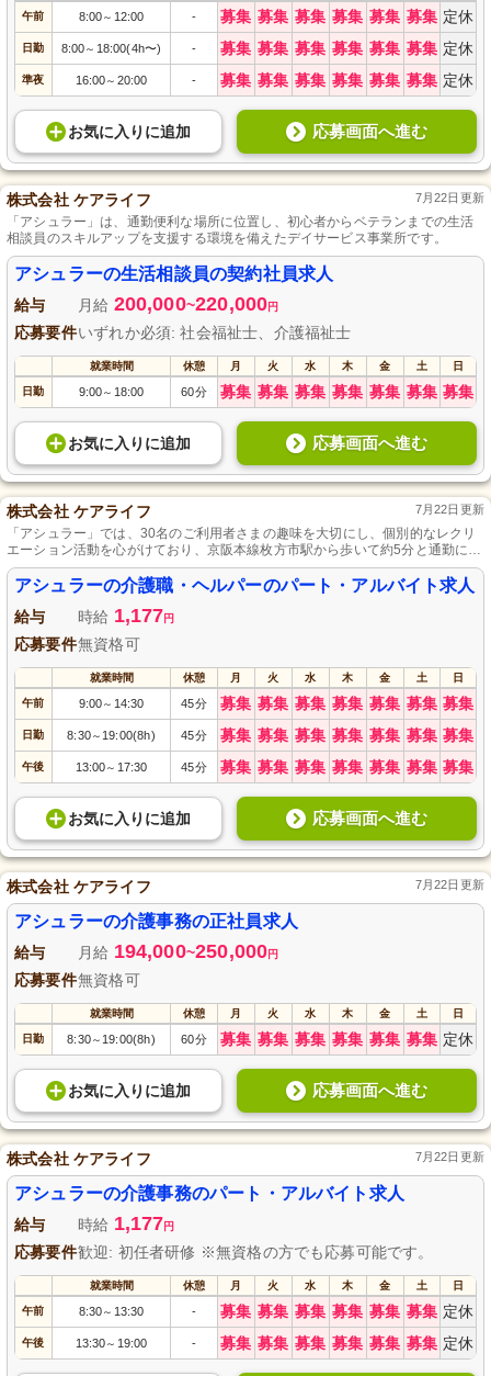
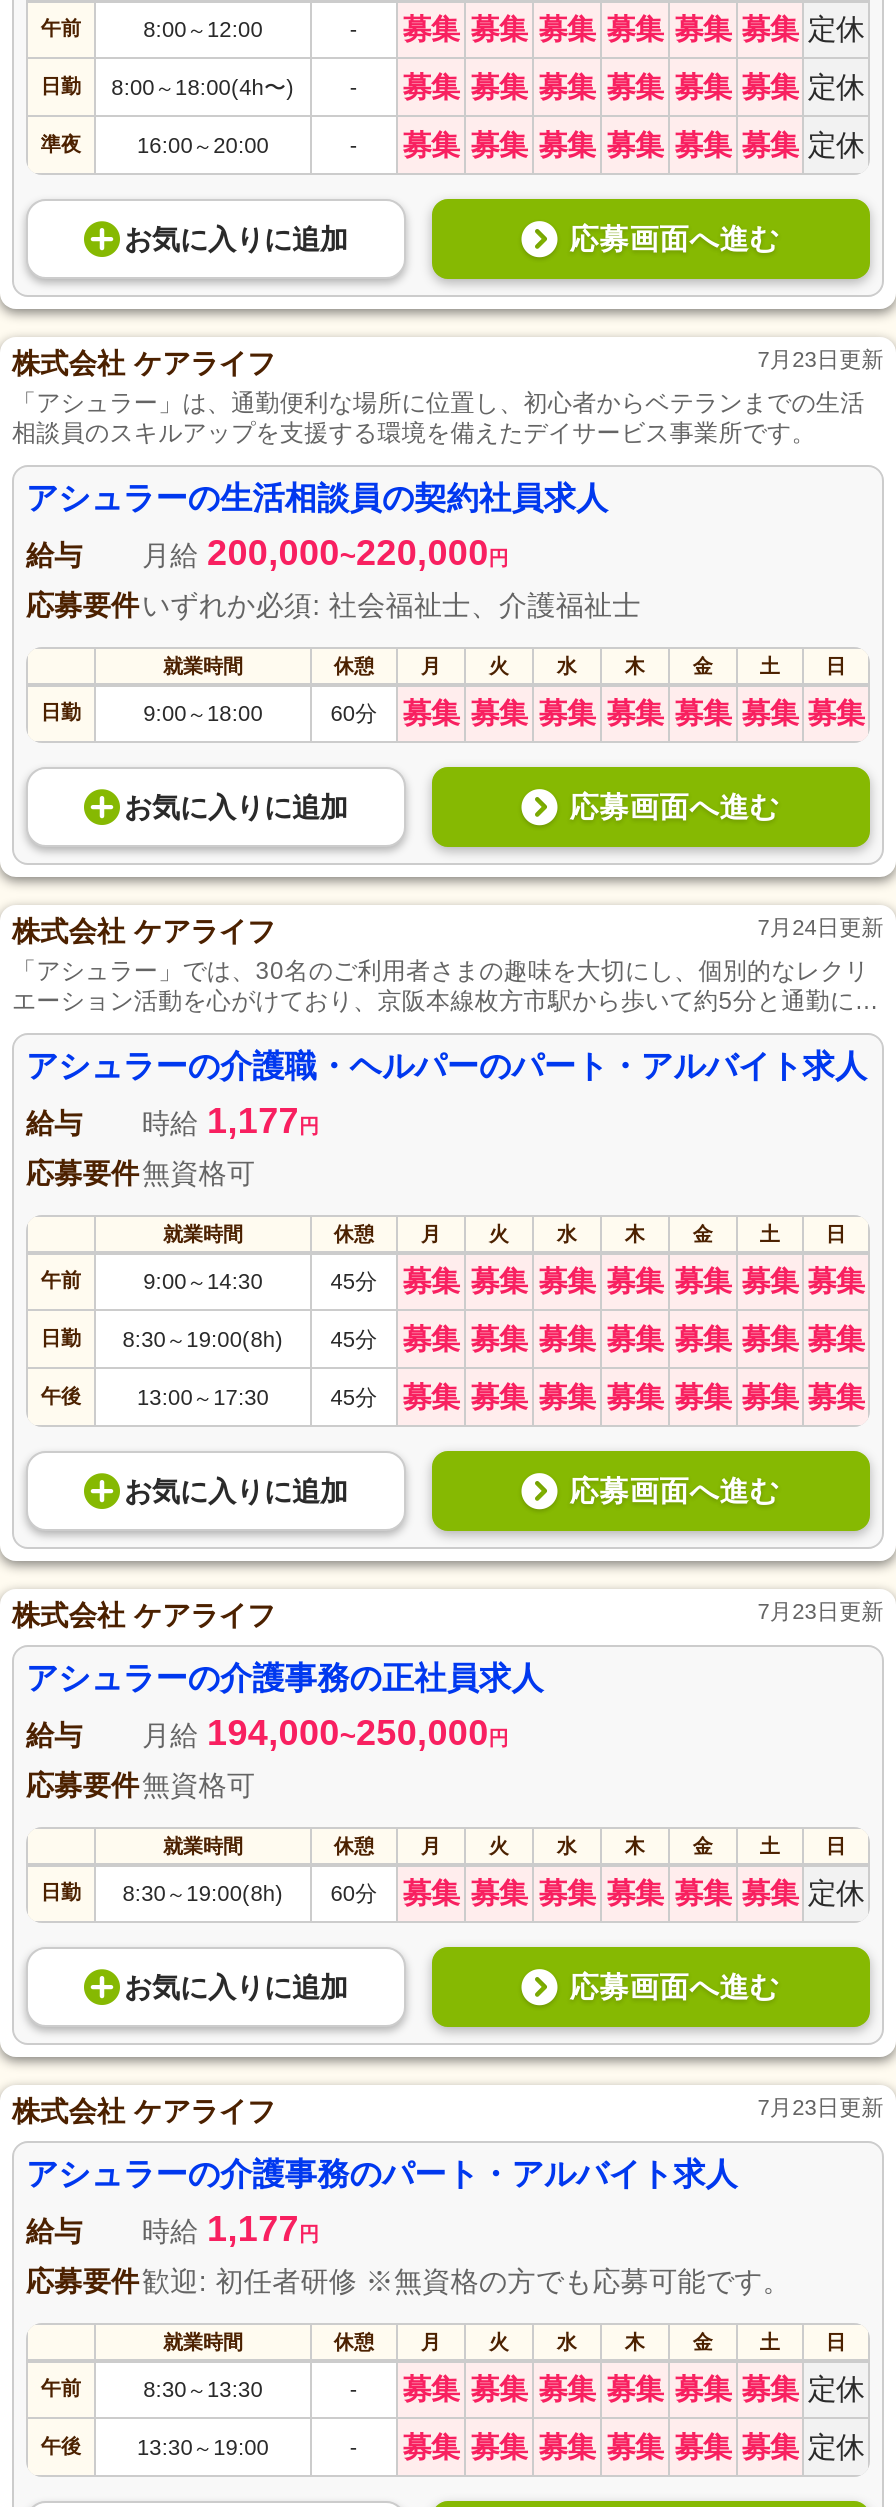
- 7月22日更新
+ 7月23日更新

- 7月22日更新
+ 7月24日更新

- 7月22日更新
+ 7月23日更新

- 7月22日更新
+ 7月23日更新
